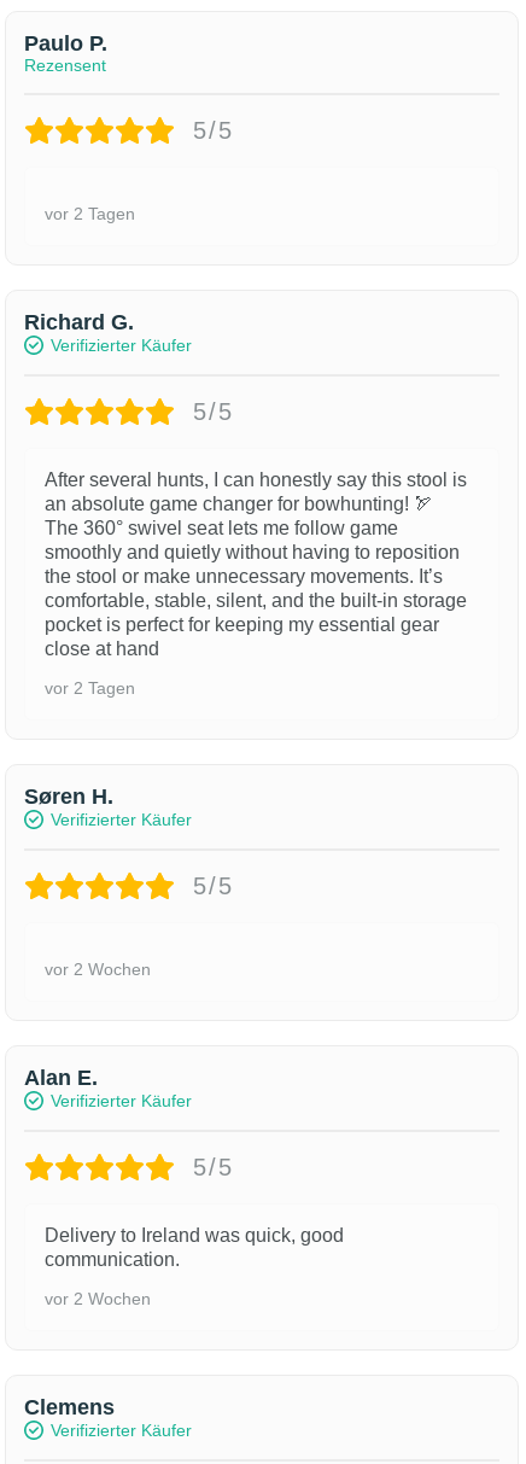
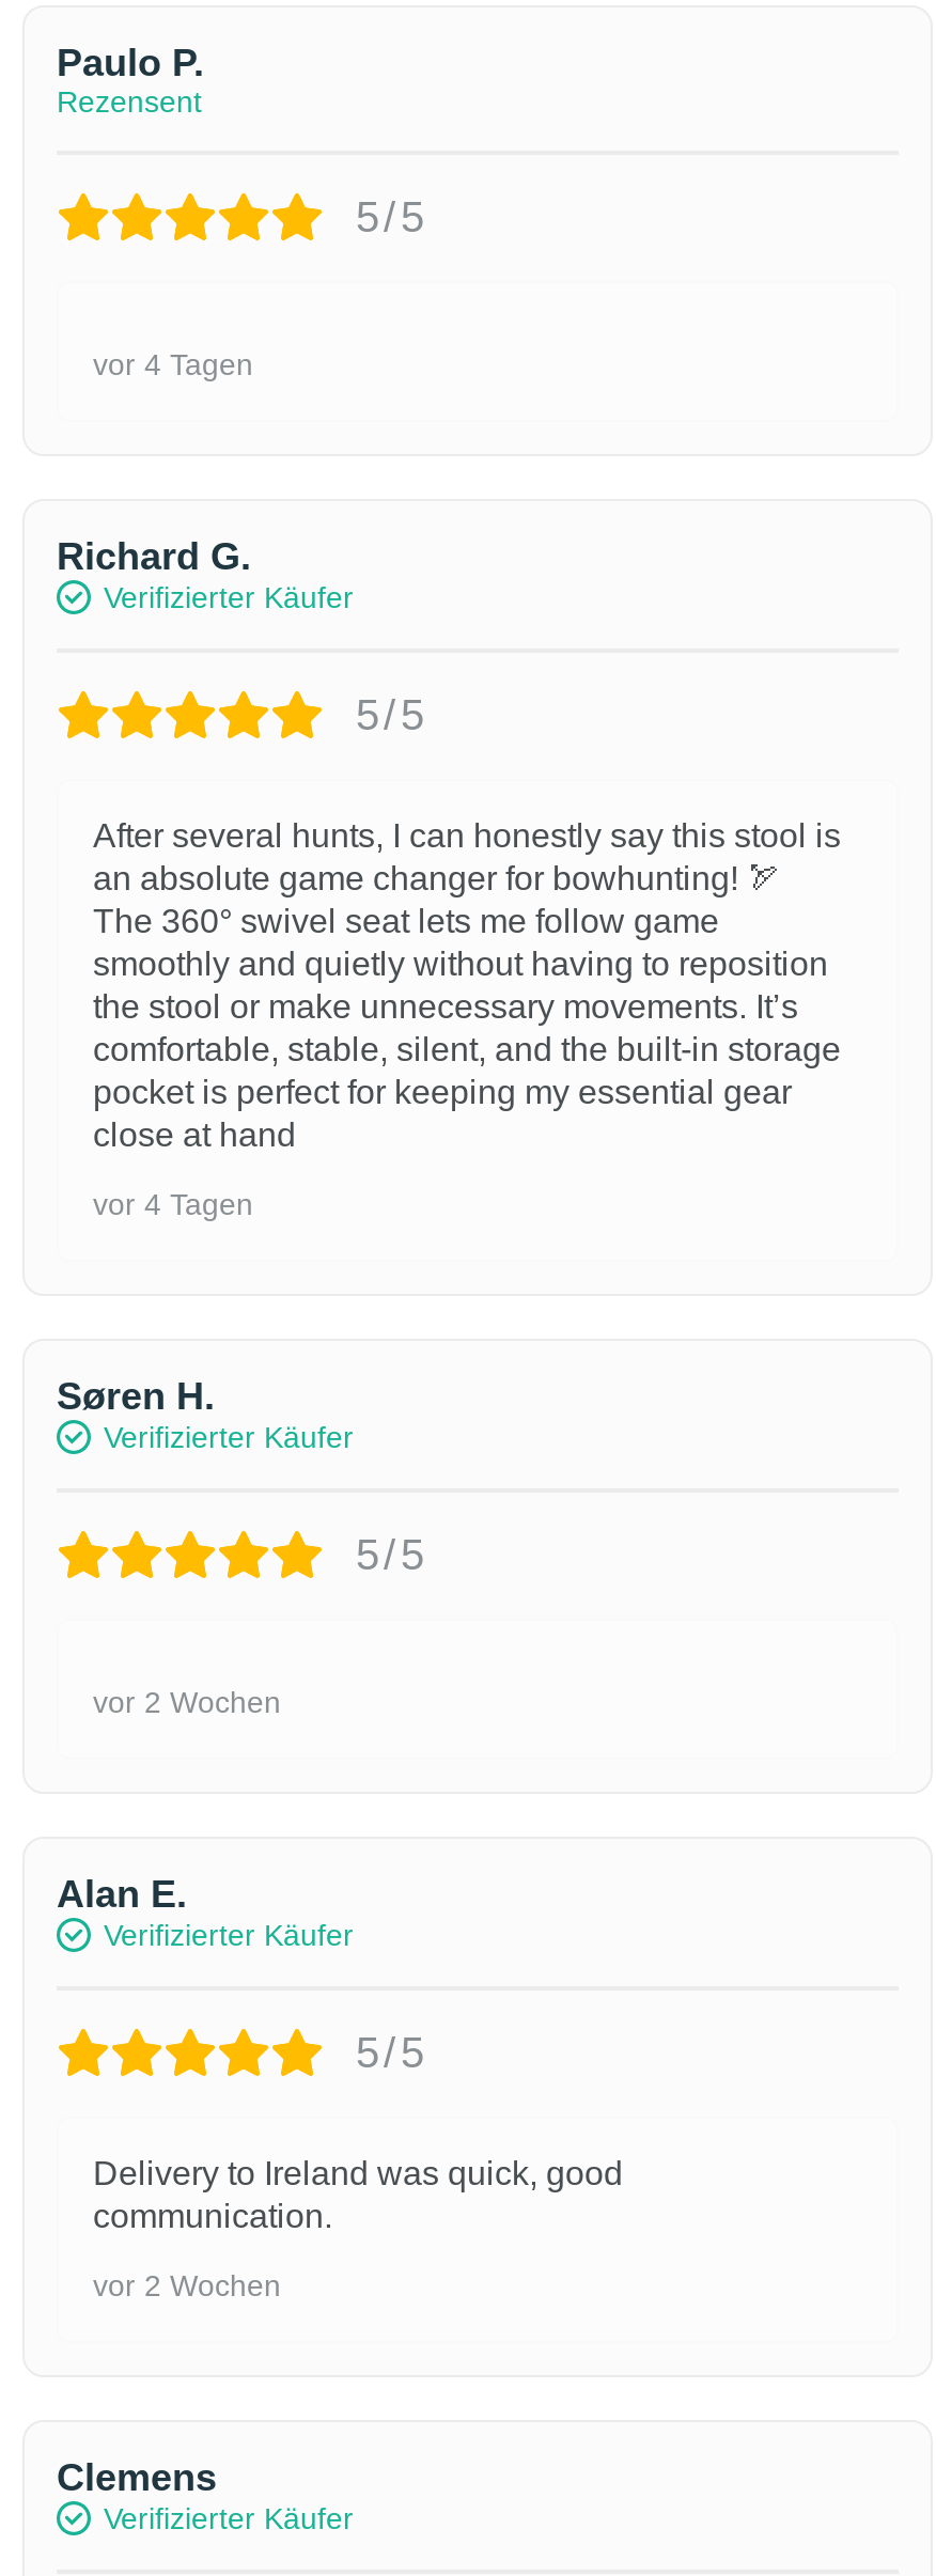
- vor 2 Tagen
+ vor 4 Tagen

- vor 2 Tagen
+ vor 4 Tagen
